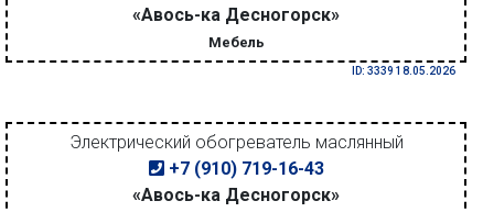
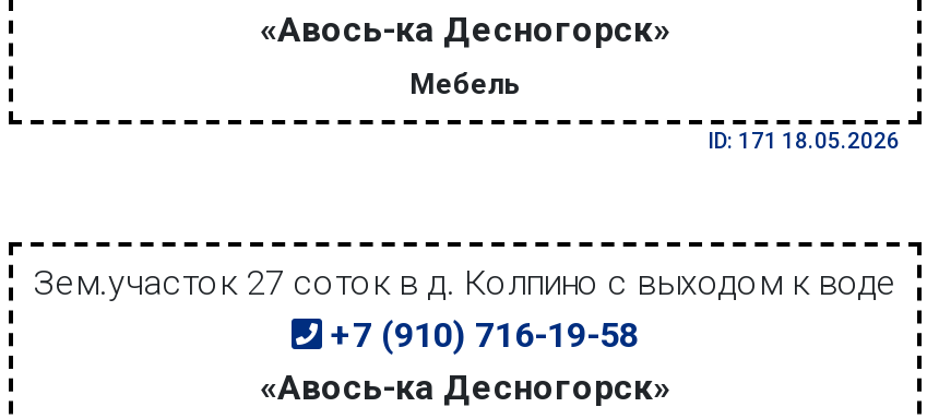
- ID: 3339 18.05.2026
+ ID: 171 18.05.2026

- Электрический обогреватель маслянный
- +7 (910) 719-16-43
+ Зем.участок 27 соток в д. Колпино с выходом к воде
+ +7 (910) 716-19-58
